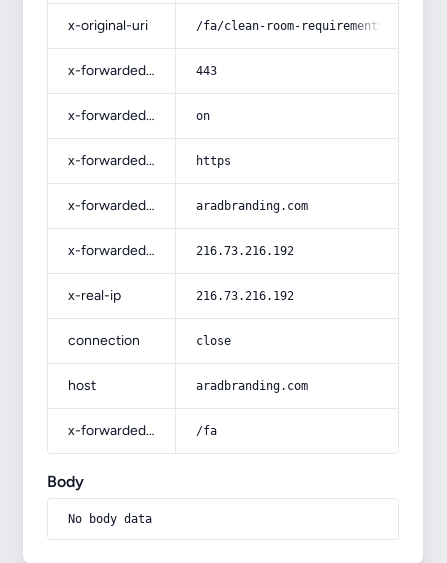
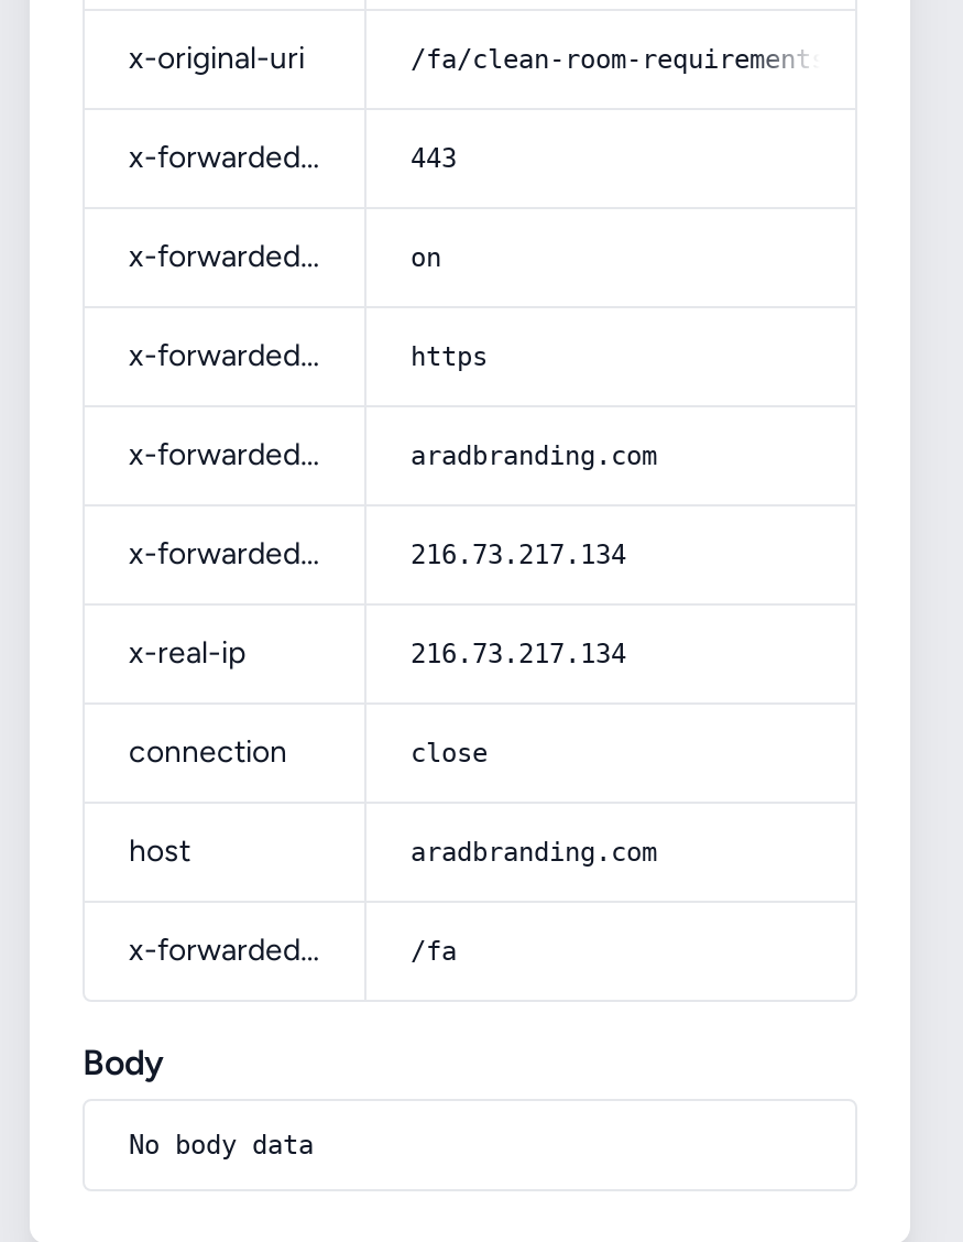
- 216.73.216.192
+ 216.73.217.134

- 216.73.216.192
+ 216.73.217.134
